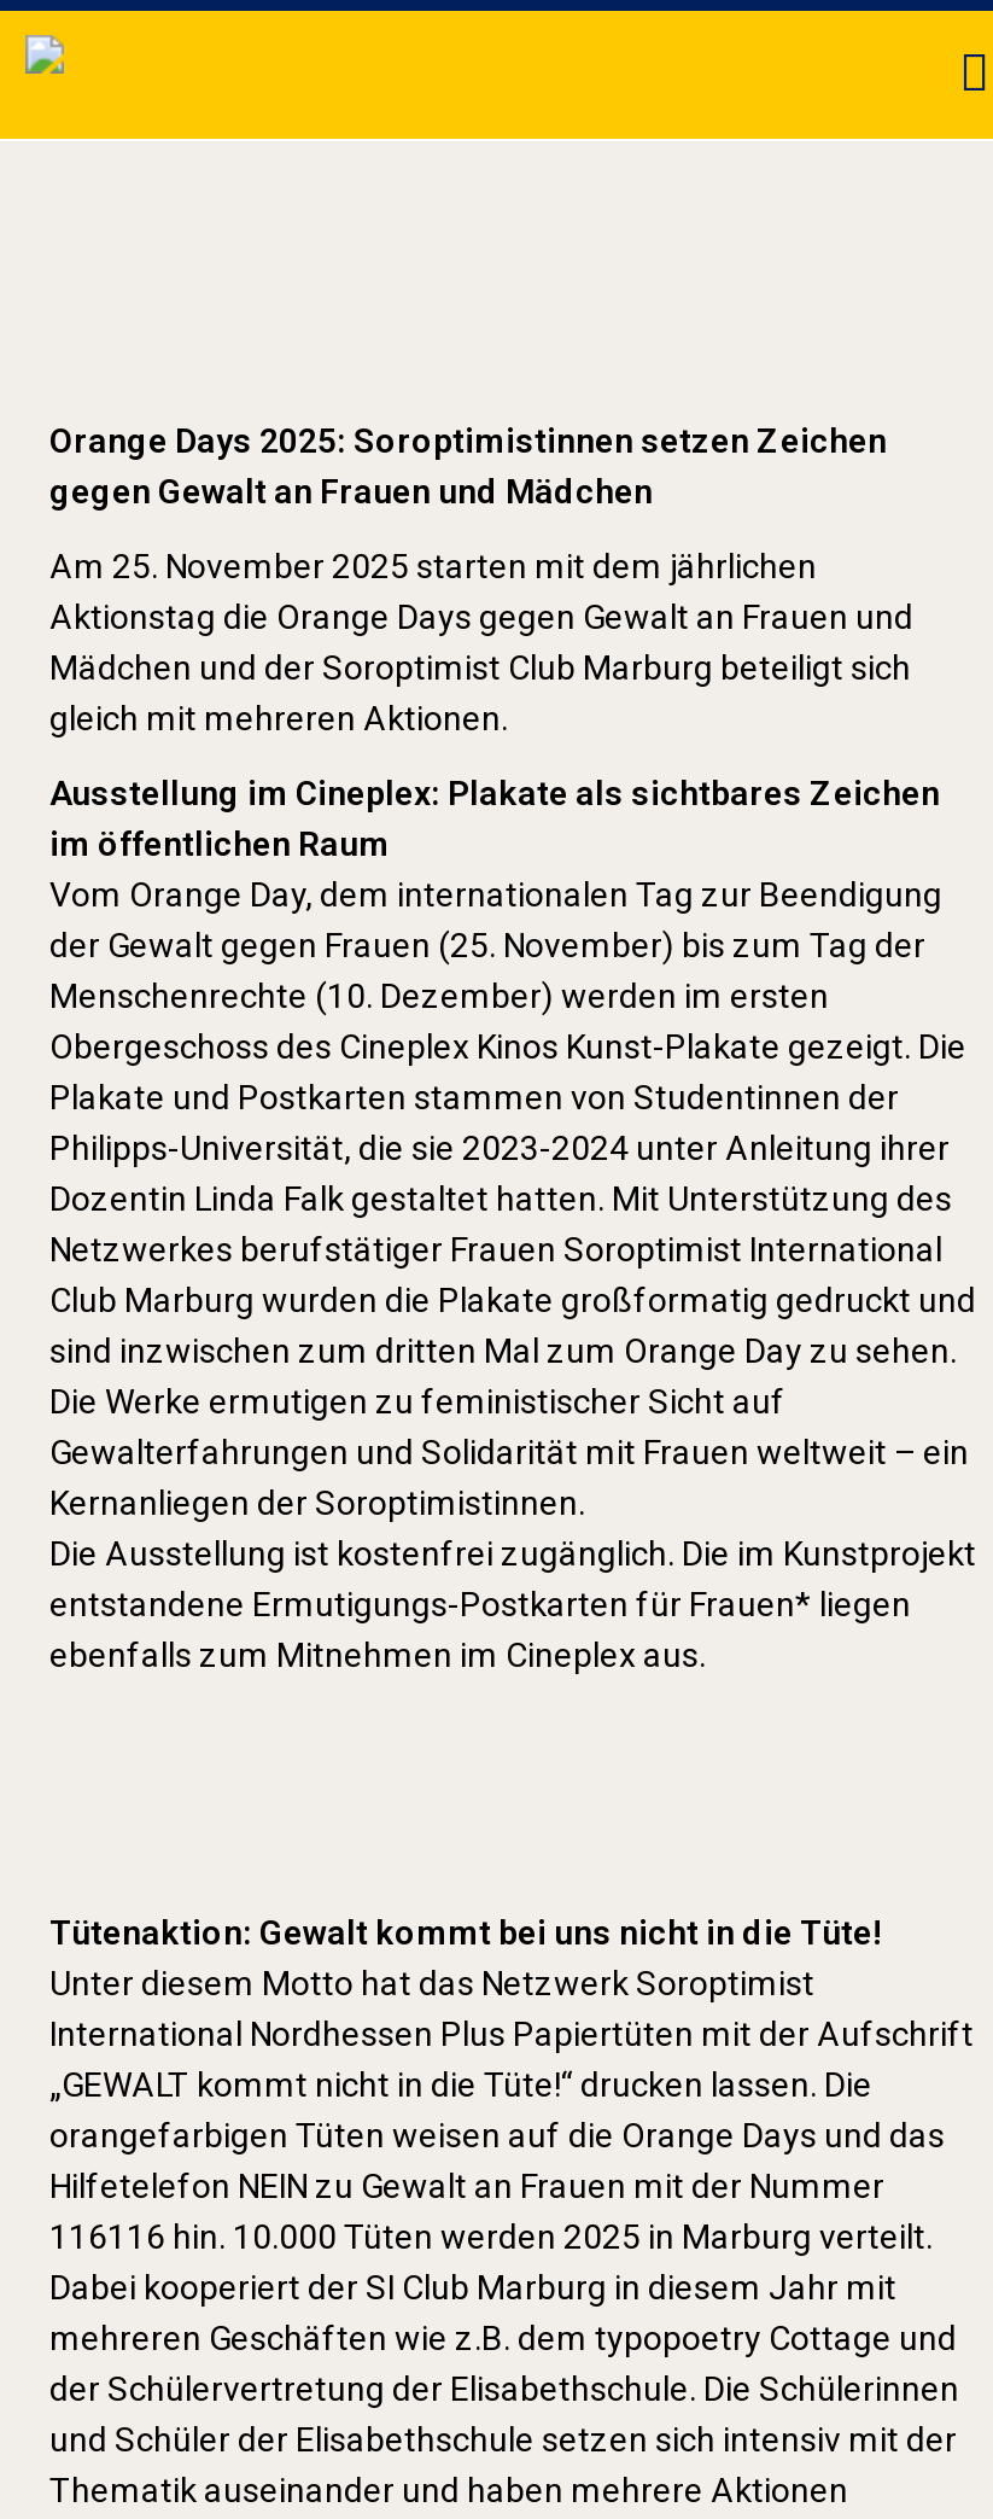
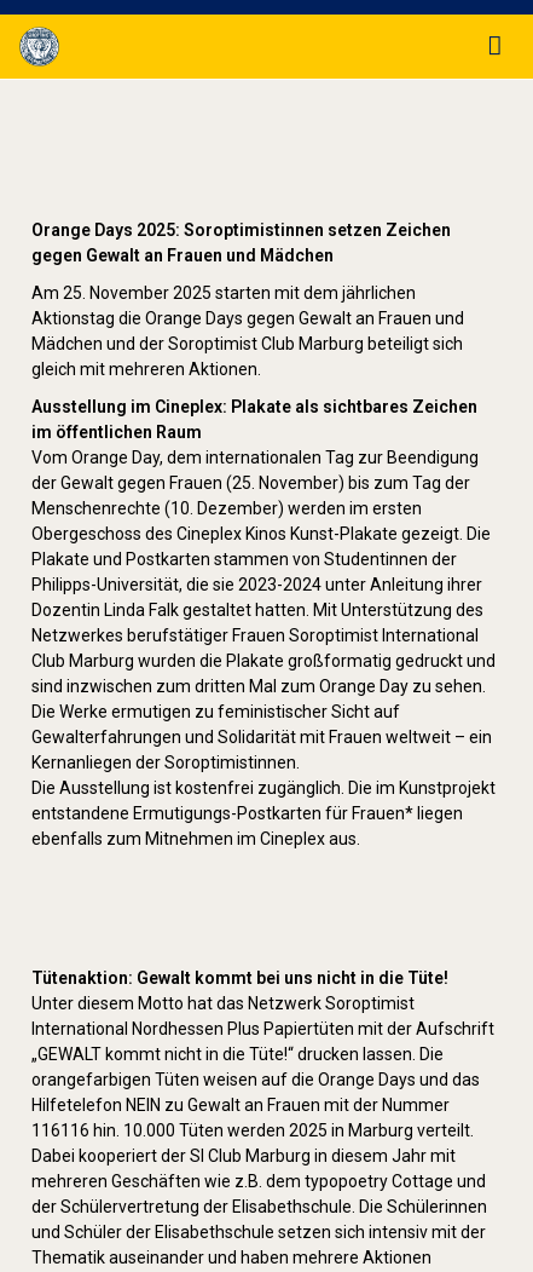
- [image]
+ [image]
